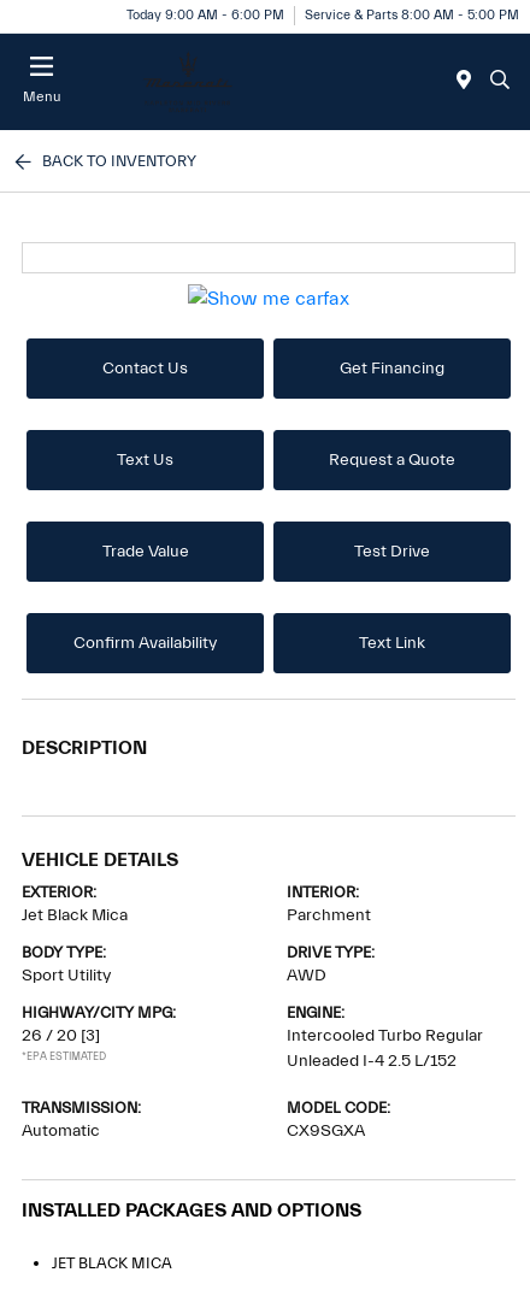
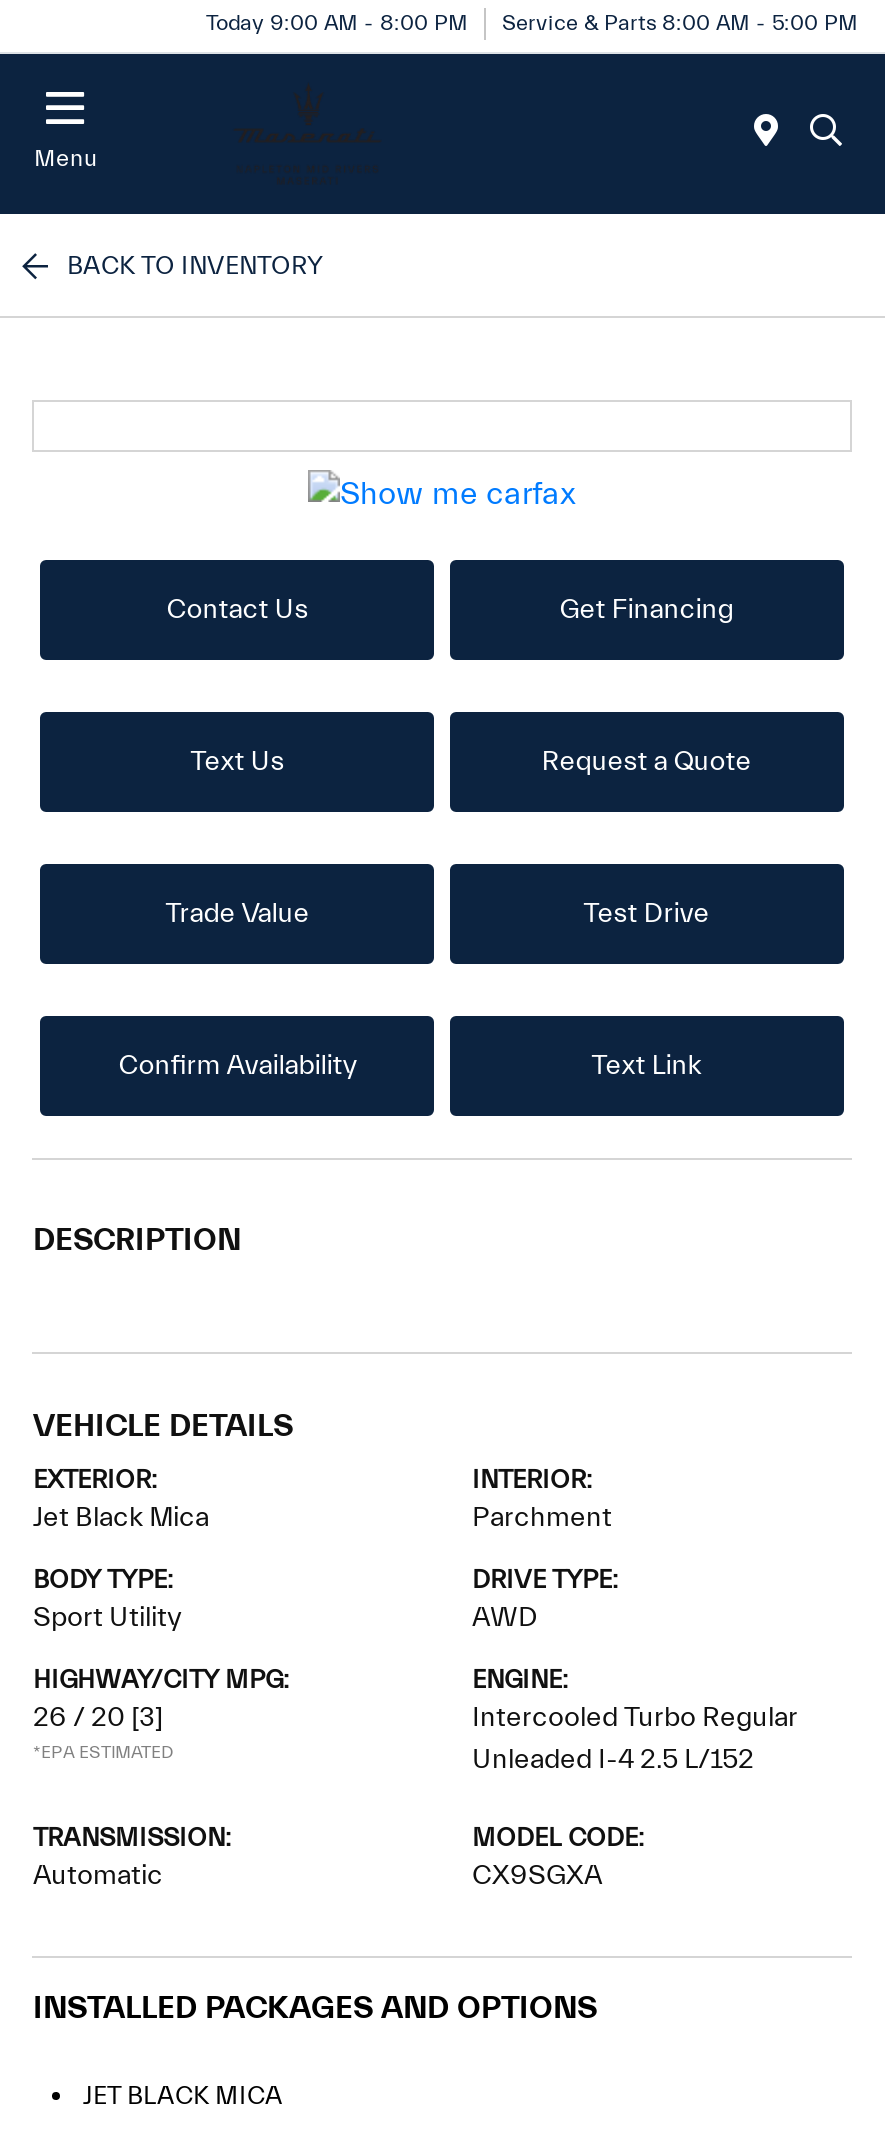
- Today 9:00 AM - 6:00 PM Service & Parts 8:00 AM - 5:00 PM
+ Today 9:00 AM - 8:00 PM Service & Parts 8:00 AM - 5:00 PM
